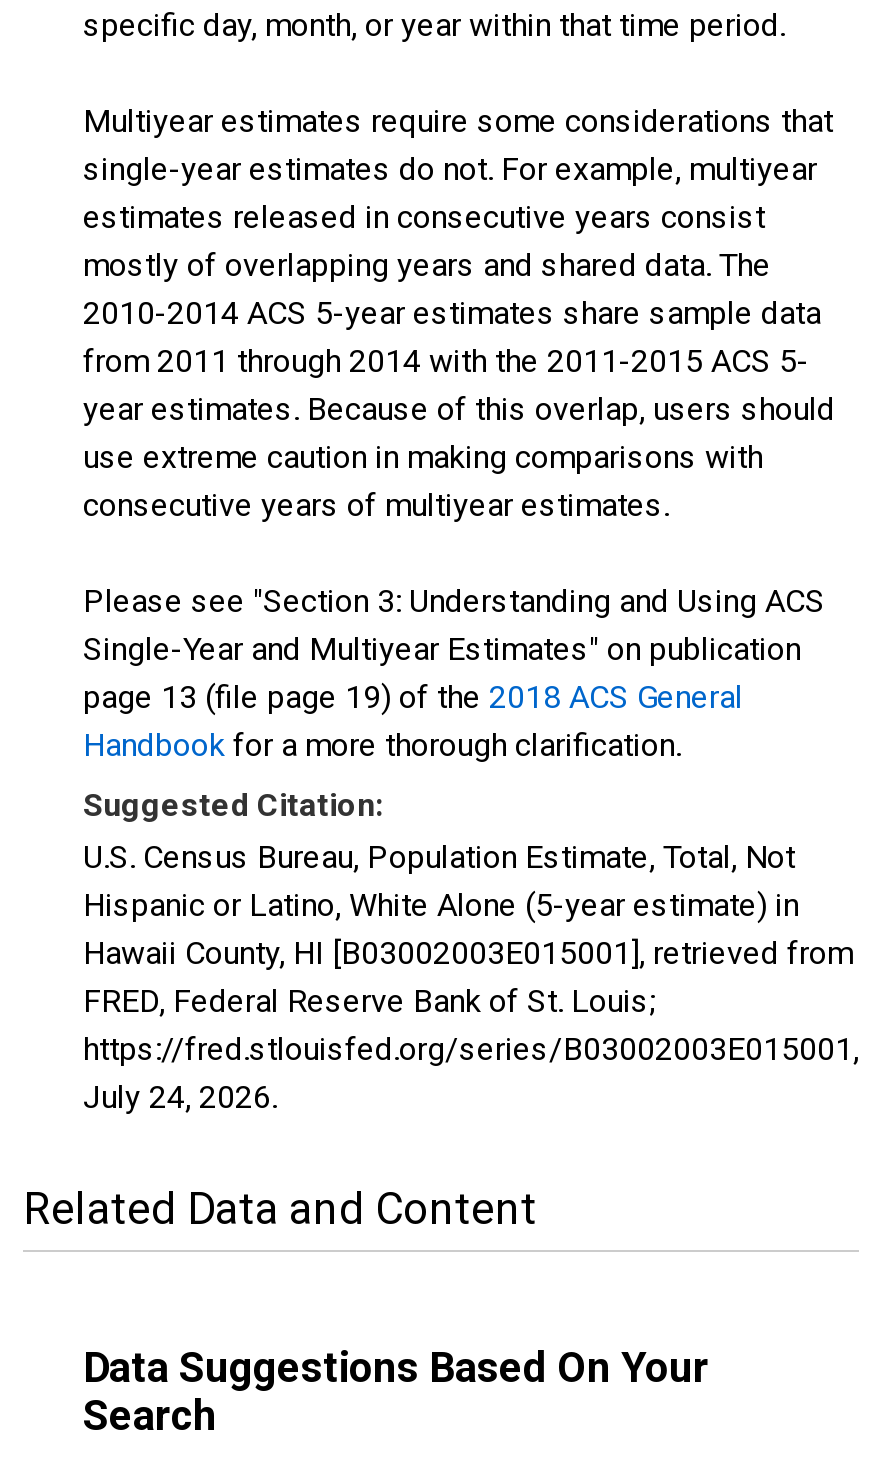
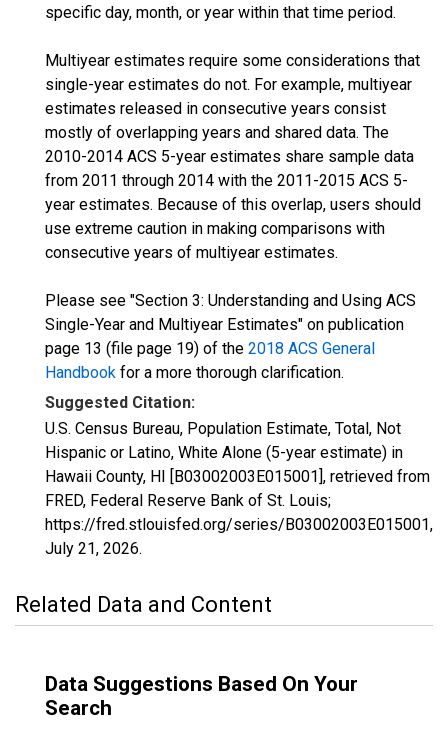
- July 24, 2026.
+ July 21, 2026.
